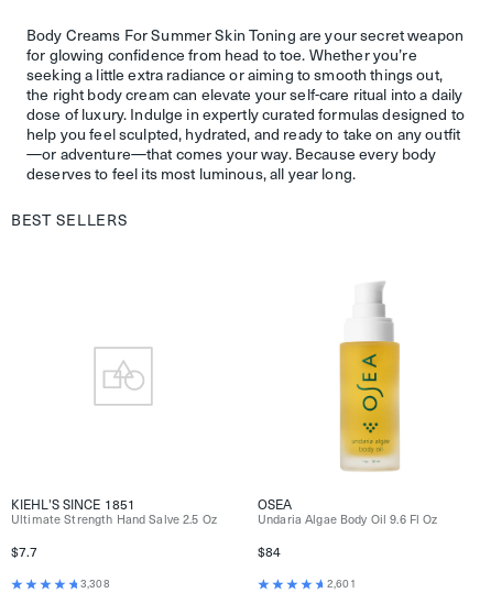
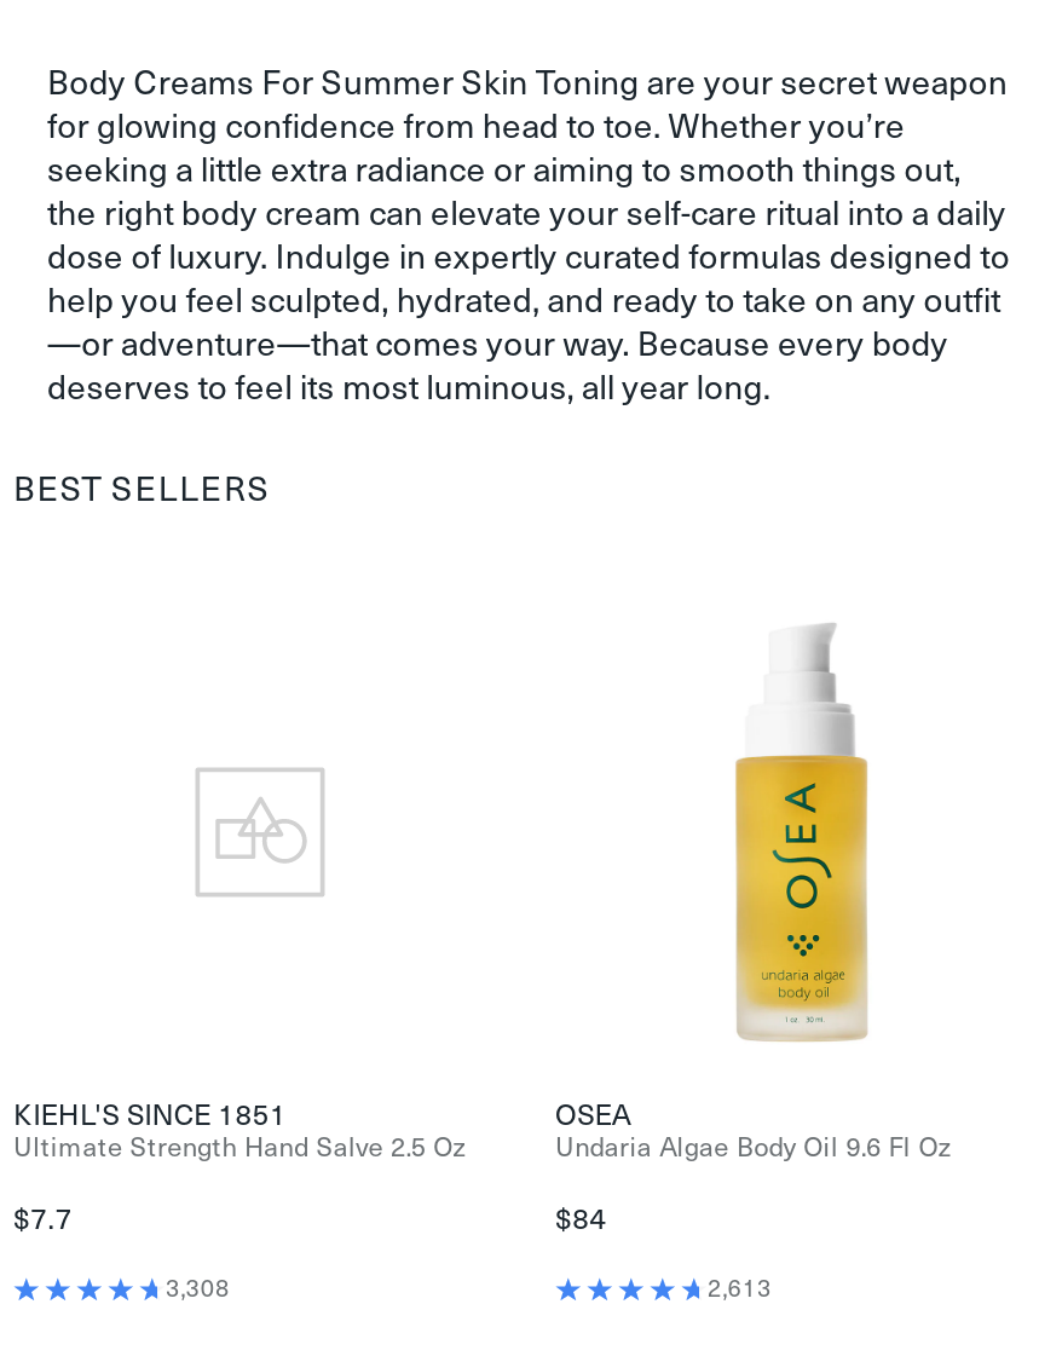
- 2,601
+ 2,613
